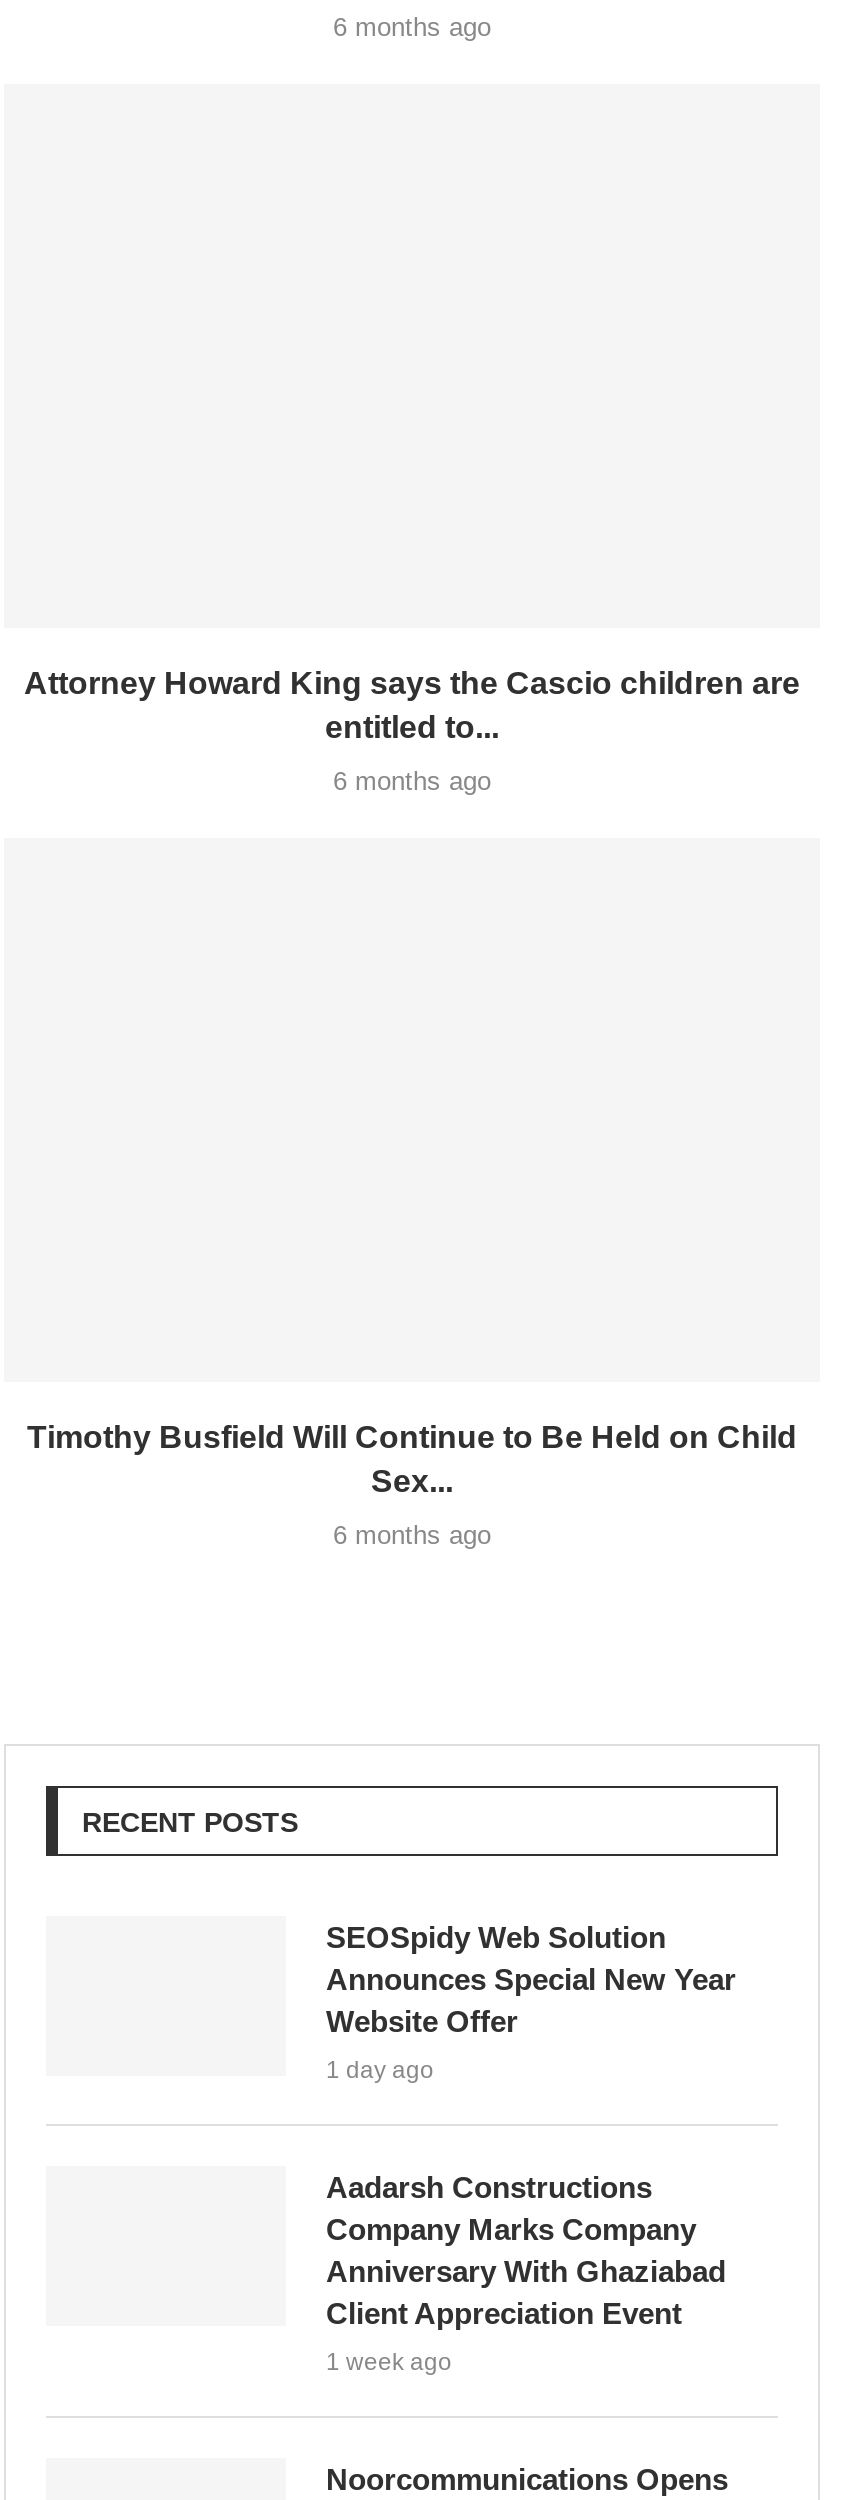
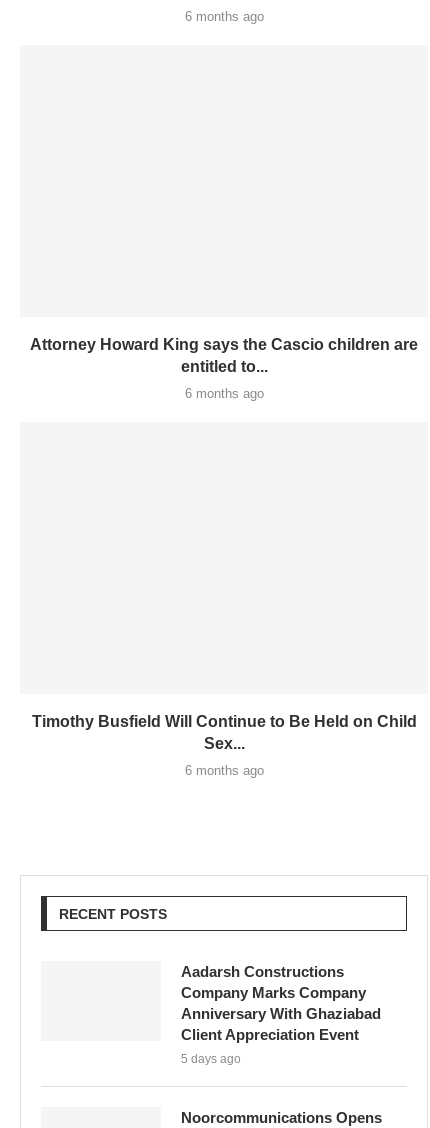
- SEOSpidy Web Solution
- Announces Special New Year
- Website Offer
- 1 day ago

- 1 week ago
+ 5 days ago
